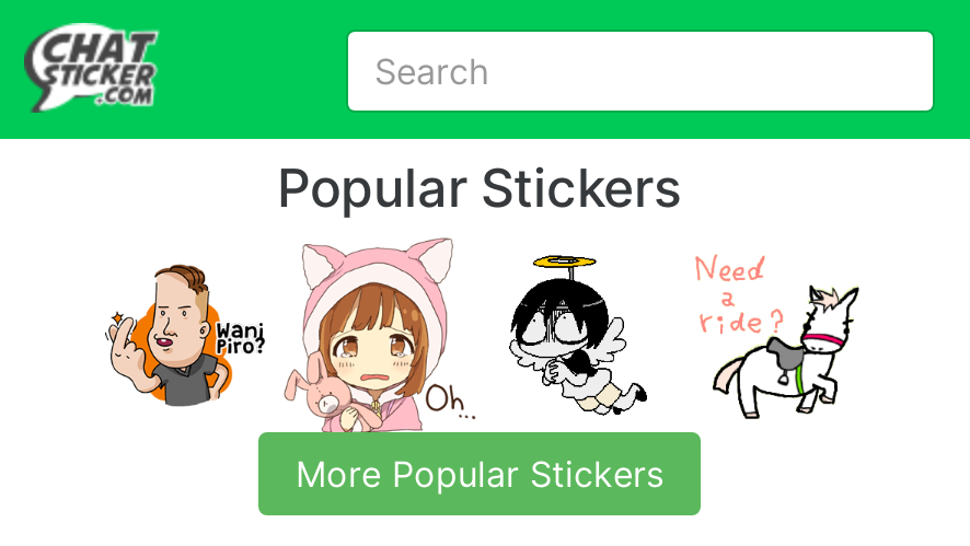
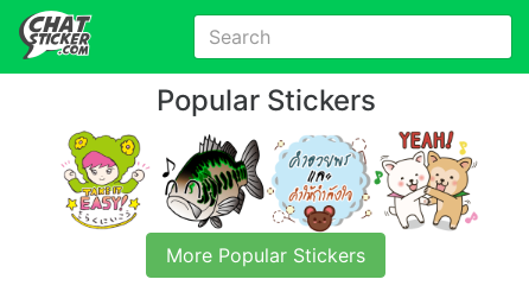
- [image]
+ [image]

- [image]
+ [image]
